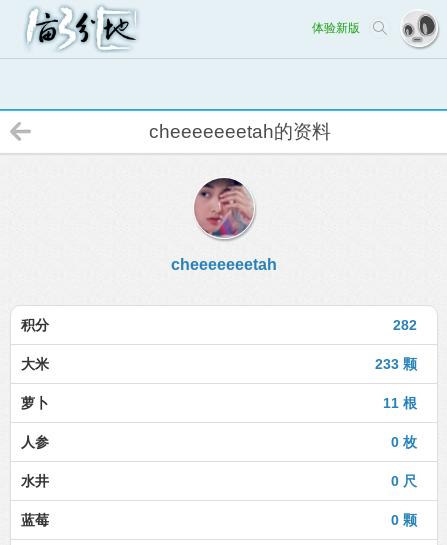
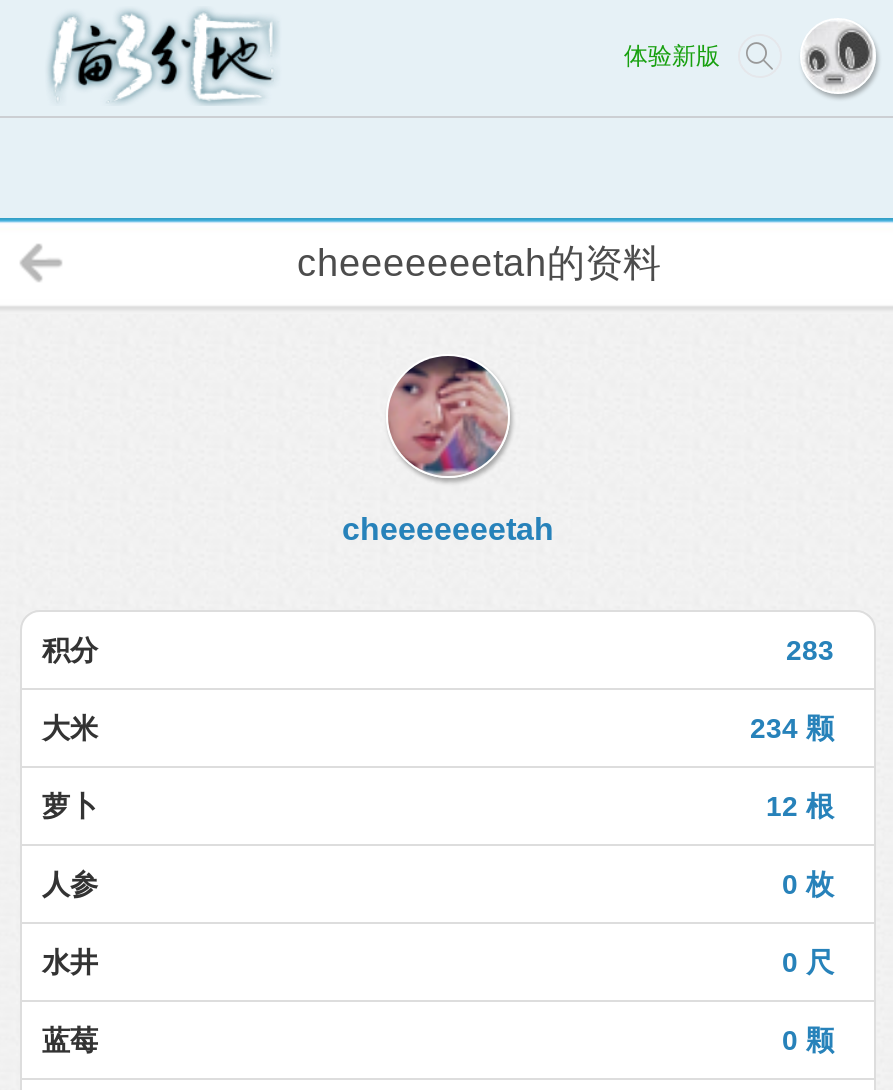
- 282
+ 283

- 233 颗
+ 234 颗

- 11 根
+ 12 根
